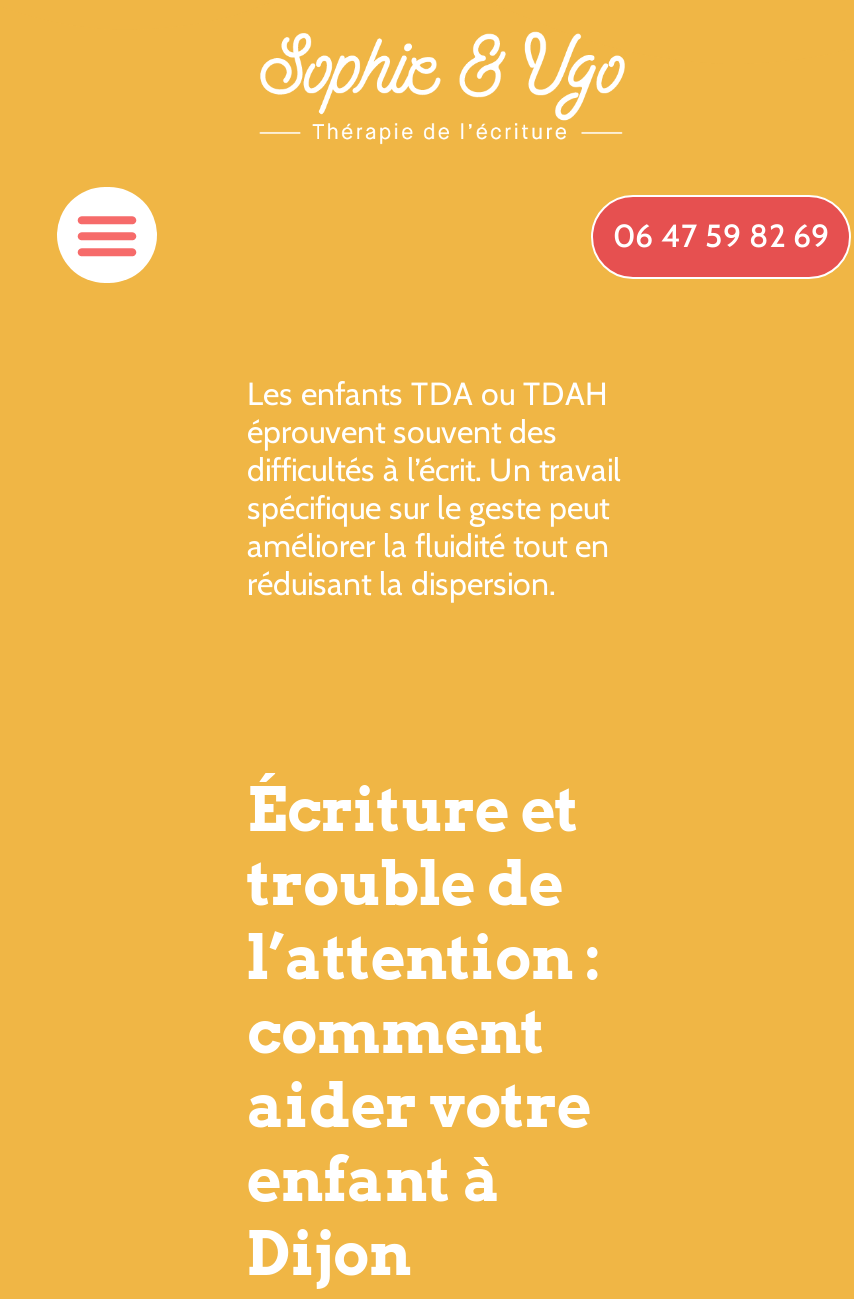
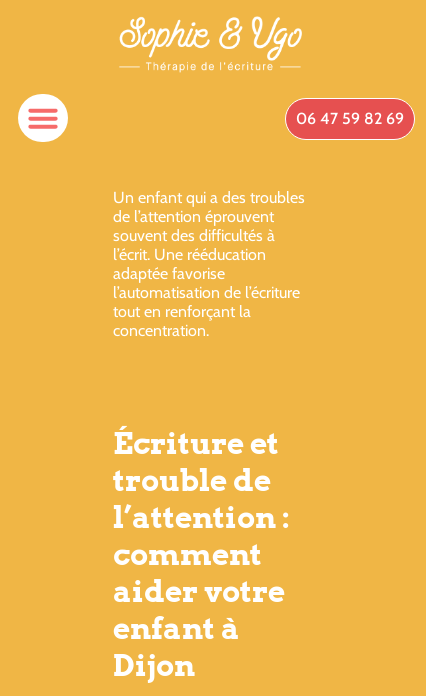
- Les enfants TDA ou TDAH
- éprouvent souvent des
- difficultés à l’écrit. Un travail
- spécifique sur le geste peut
- améliorer la fluidité tout en
- réduisant la dispersion.
+ Un enfant qui a des troubles
+ de l’attention éprouvent
+ souvent des difficultés à
+ l’écrit. Une rééducation
+ adaptée favorise
+ l’automatisation de l’écriture
+ tout en renforçant la
+ concentration.
